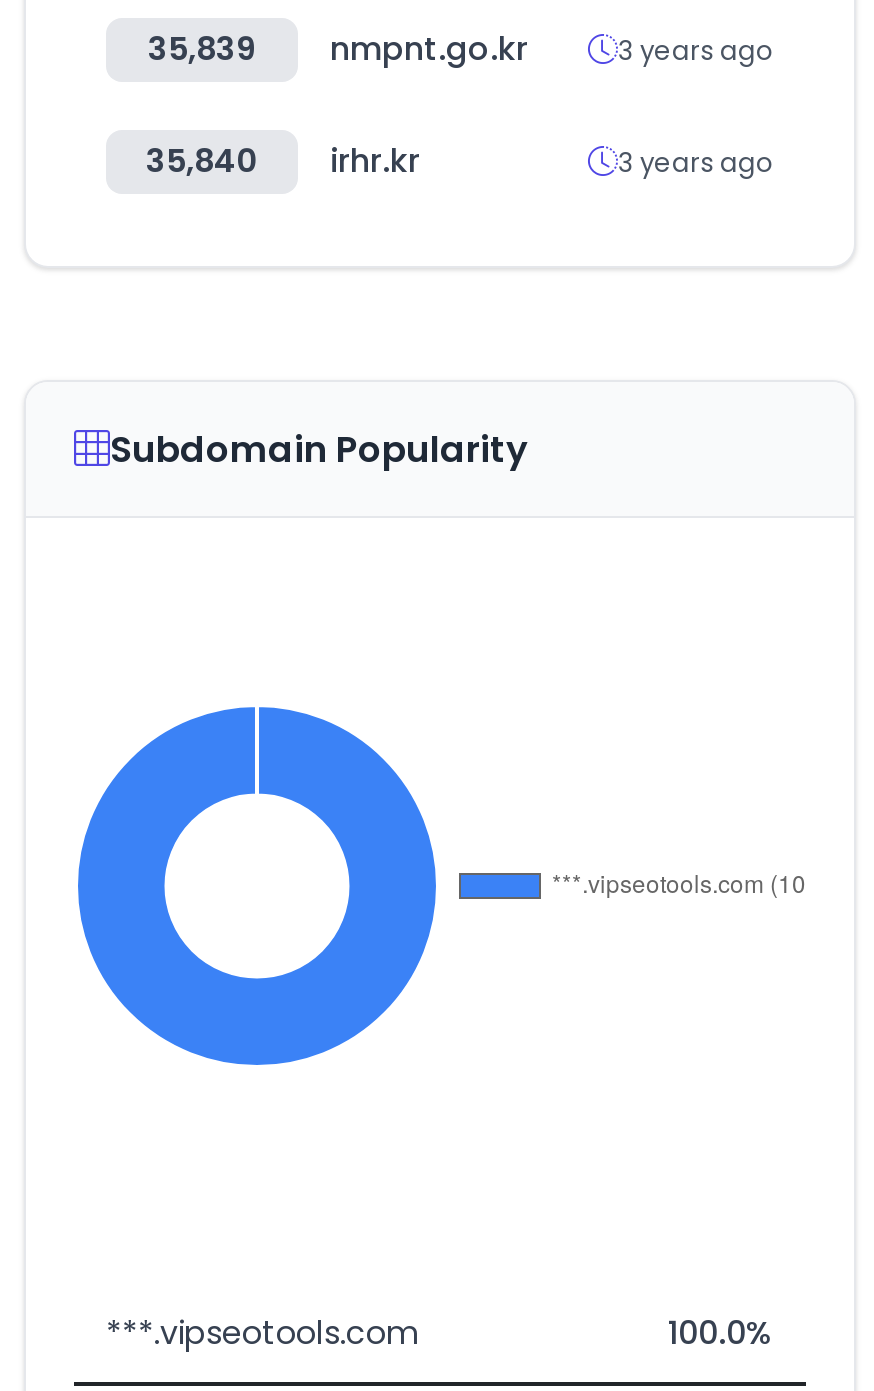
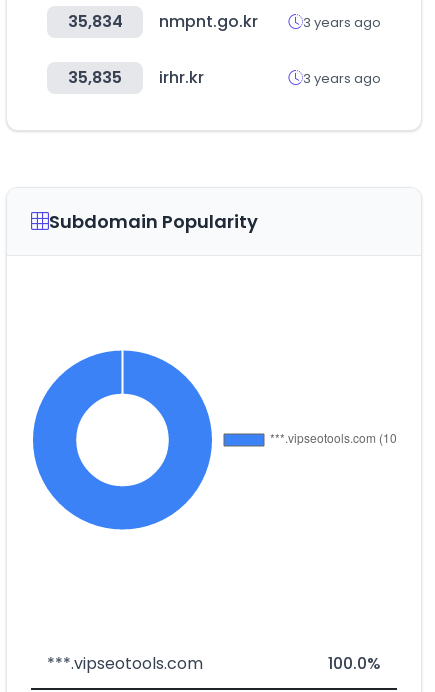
- 35,839 nmpnt.go.kr
+ 35,834 nmpnt.go.kr

- 35,840 irhr.kr
+ 35,835 irhr.kr
